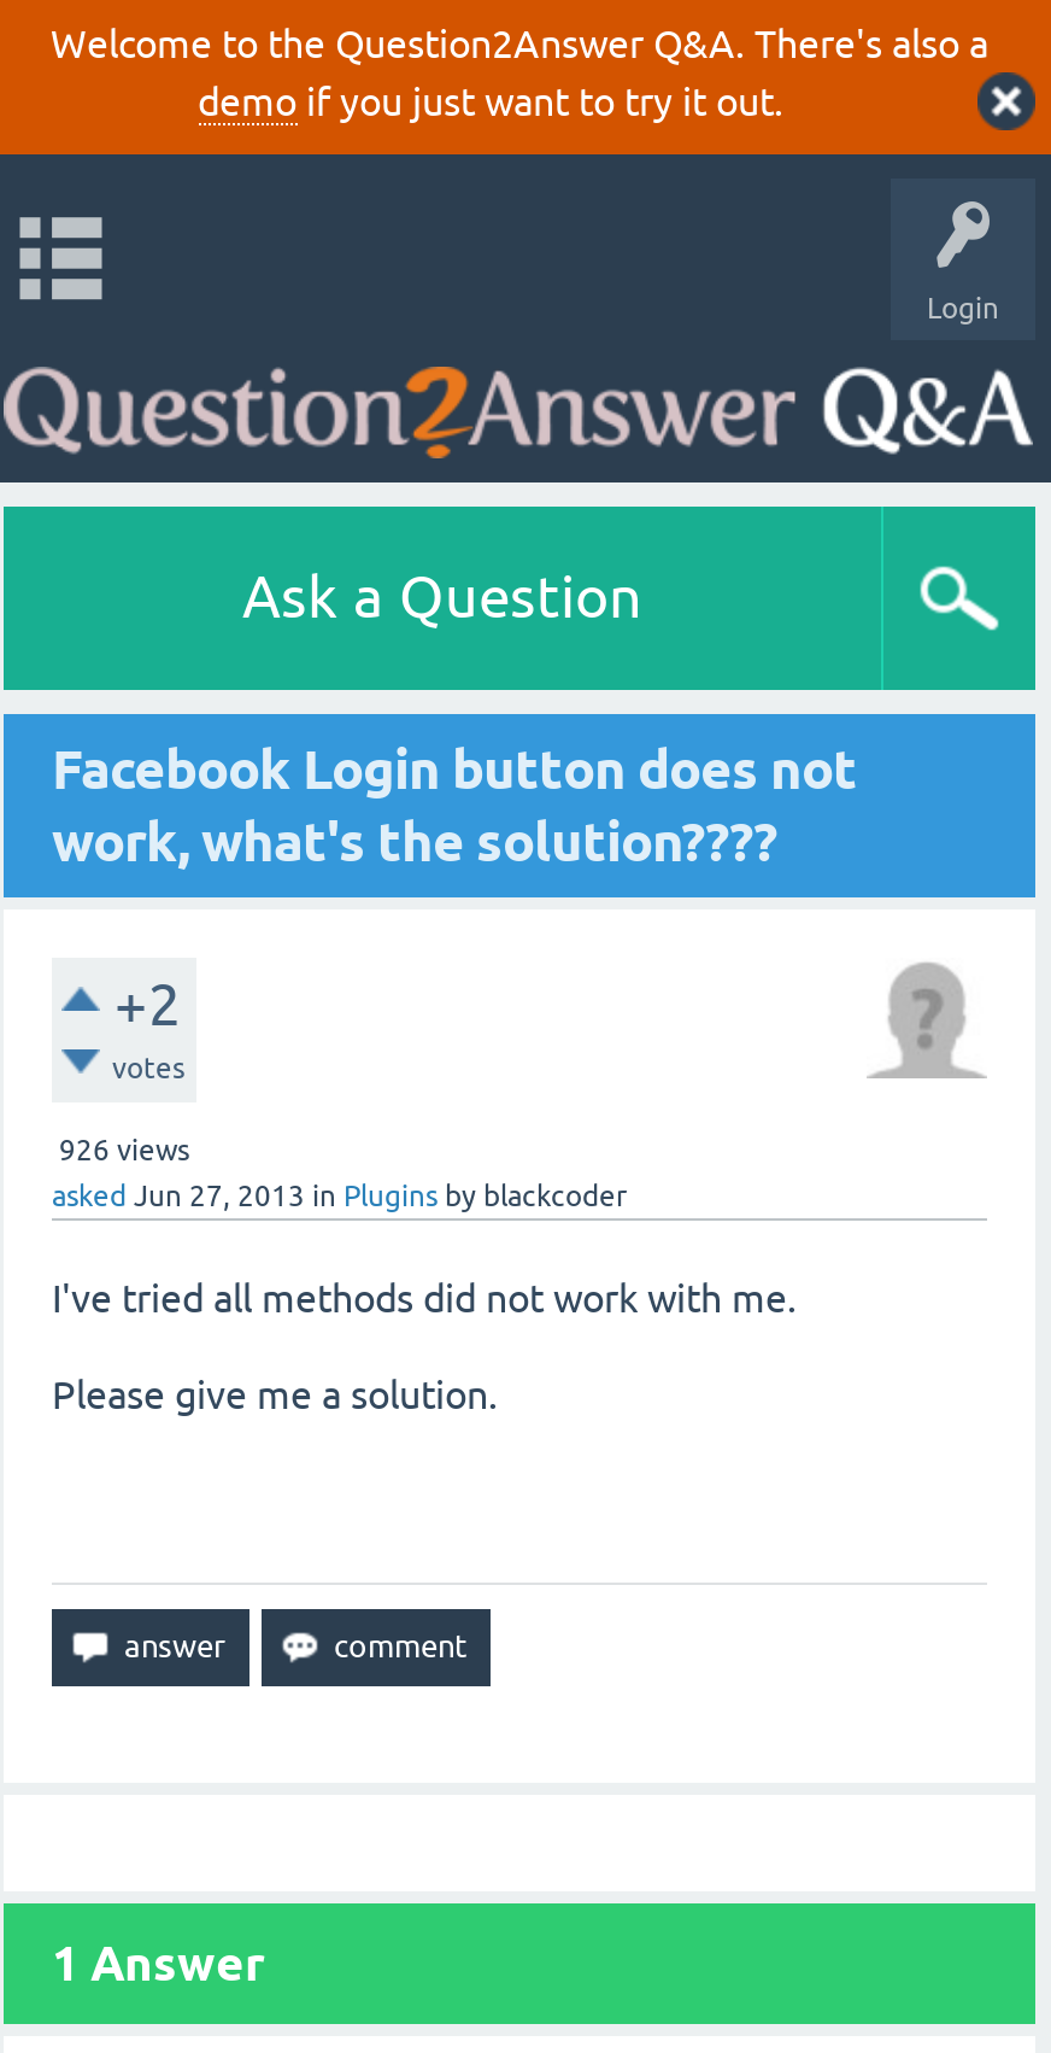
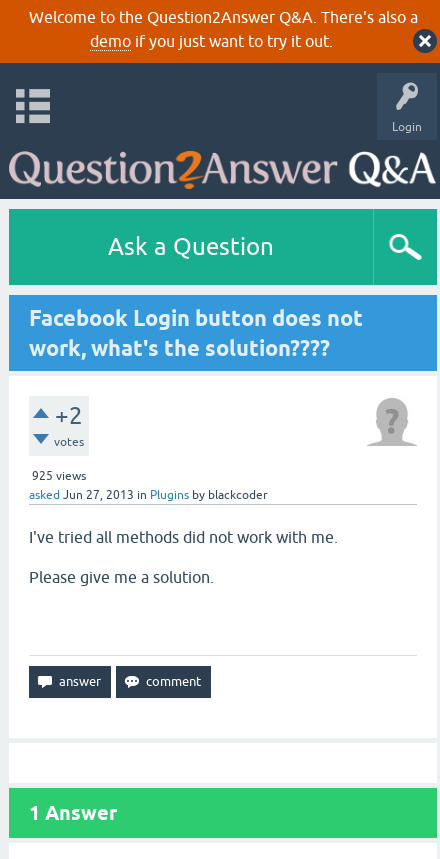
- 926 views
+ 925 views
